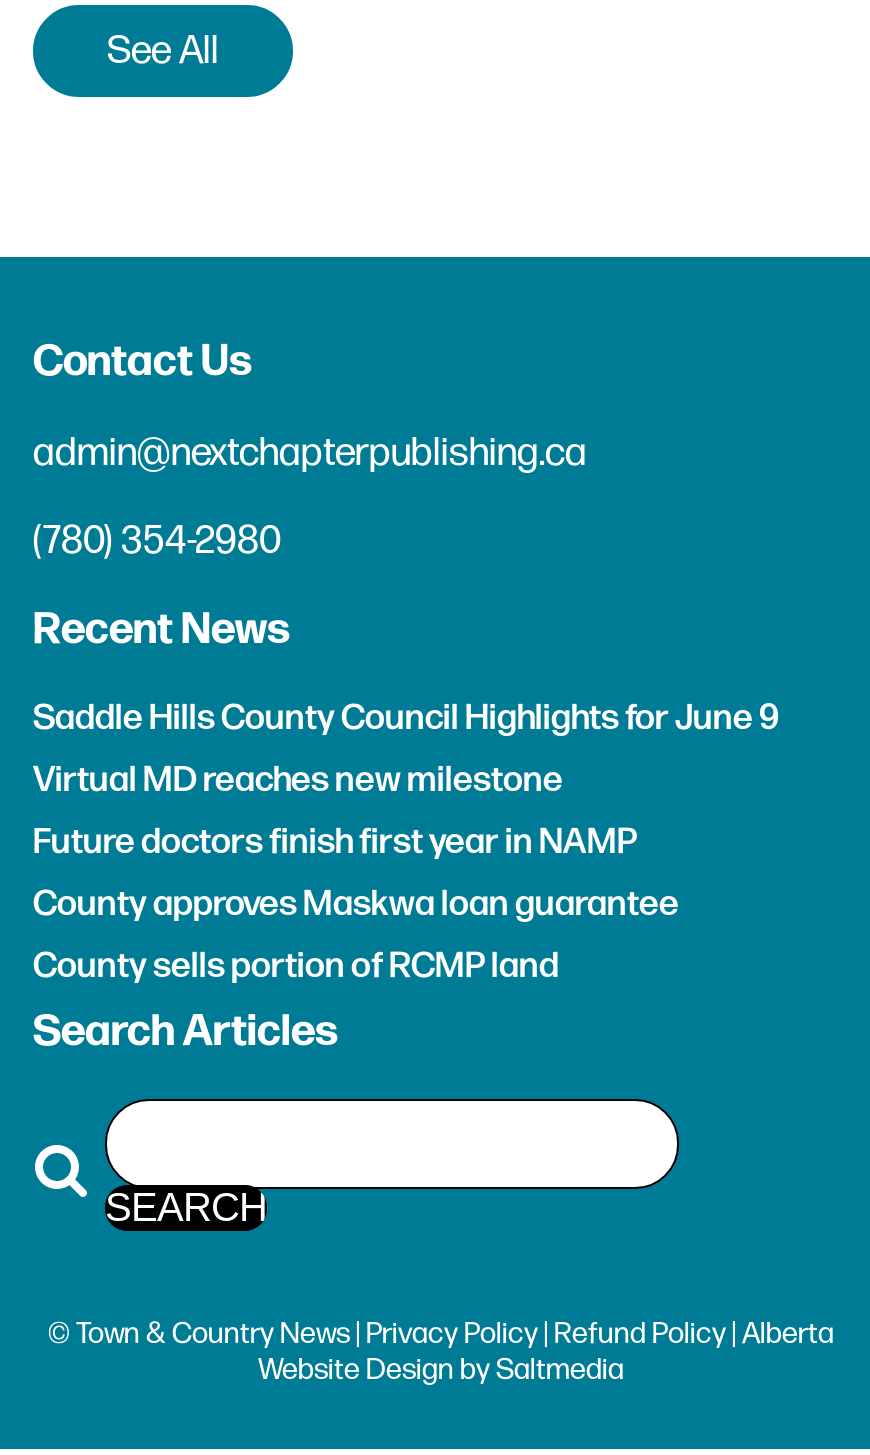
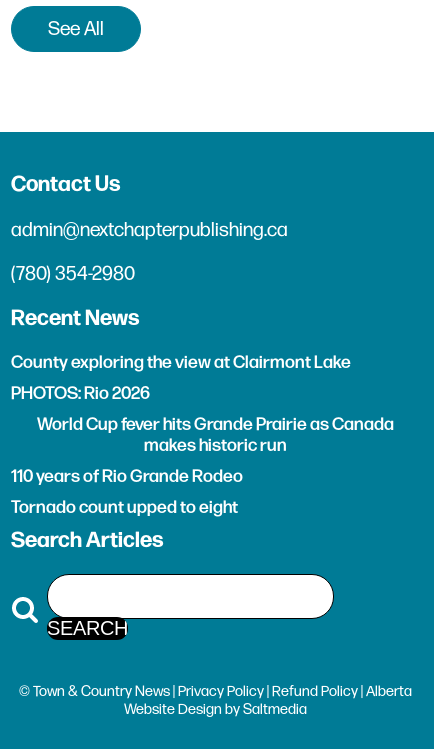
- Saddle Hills County Council Highlights for June 9
+ County exploring the view at Clairmont Lake

- Virtual MD reaches new milestone
+ PHOTOS: Rio 2026

- Future doctors finish first year in NAMP
+ World Cup fever hits Grande Prairie as Canada
+ makes historic run

- County approves Maskwa loan guarantee
+ 110 years of Rio Grande Rodeo

- County sells portion of RCMP land
+ Tornado count upped to eight
